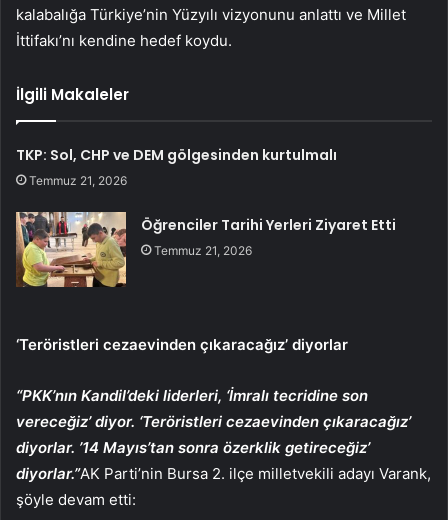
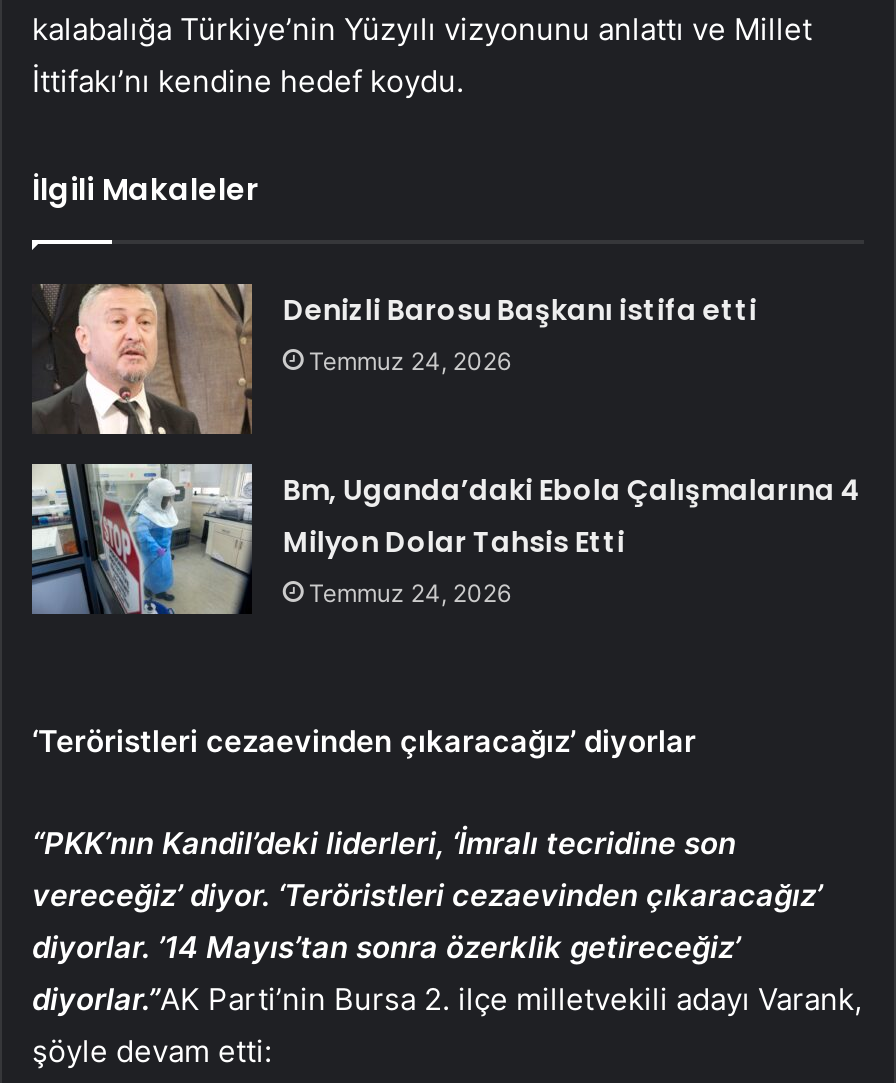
- TKP: Sol, CHP ve DEM gölgesinden kurtulmalı
- Temmuz 21, 2026
+ Denizli Barosu Başkanı istifa etti
+ Temmuz 24, 2026

- [image]
- Öğrenciler Tarihi Yerleri Ziyaret Etti
- Temmuz 21, 2026
+ [image]
+ Bm, Uganda’daki Ebola Çalışmalarına 4
+ Milyon Dolar Tahsis Etti
+ Temmuz 24, 2026
